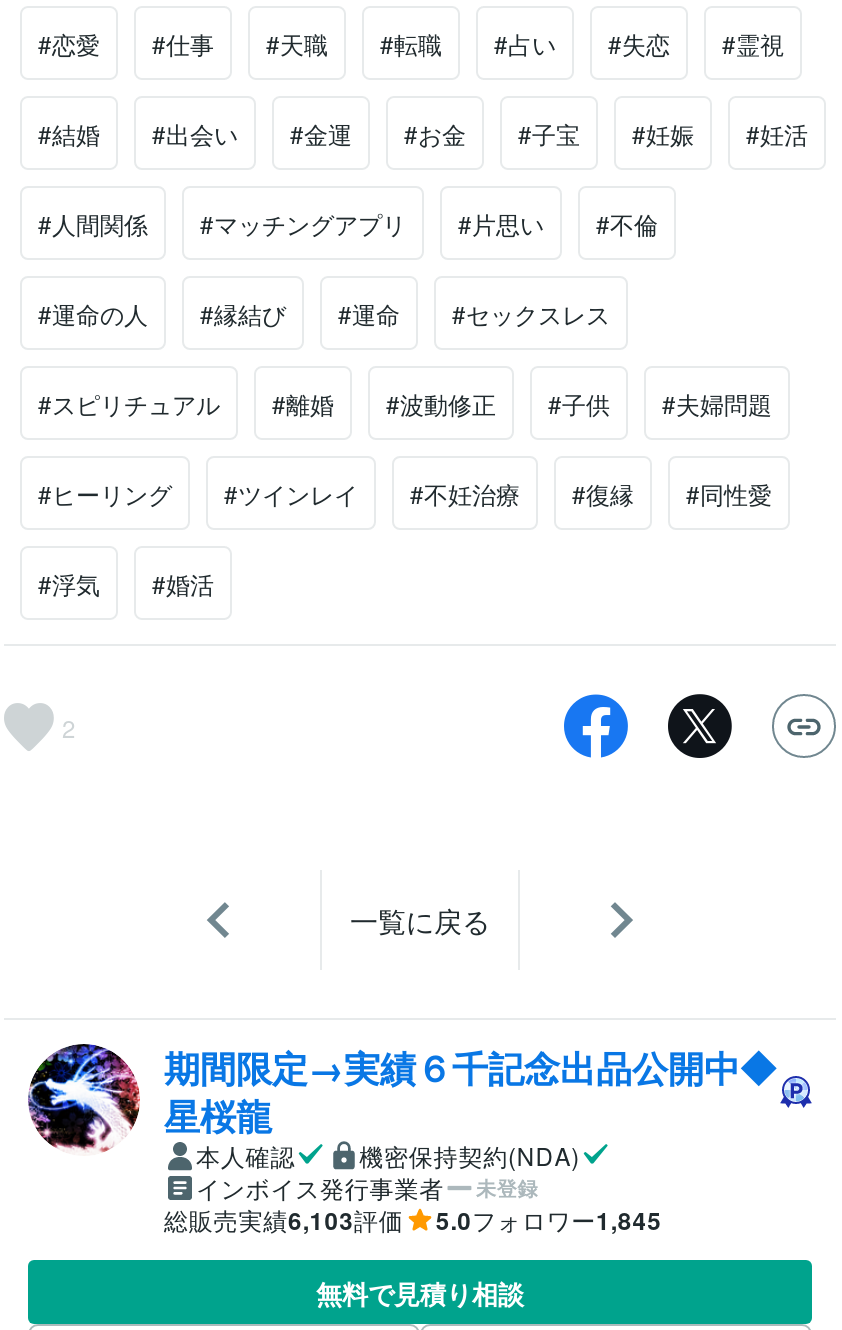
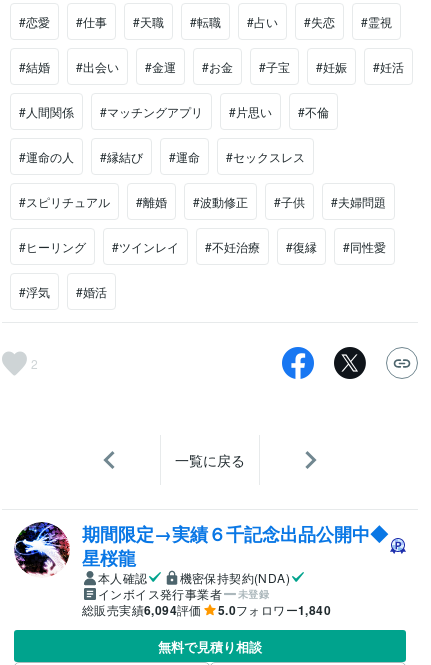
- 総販売実績6,103評価
+ 総販売実績6,094評価

- 5.0フォロワー1,845
+ 5.0フォロワー1,840
